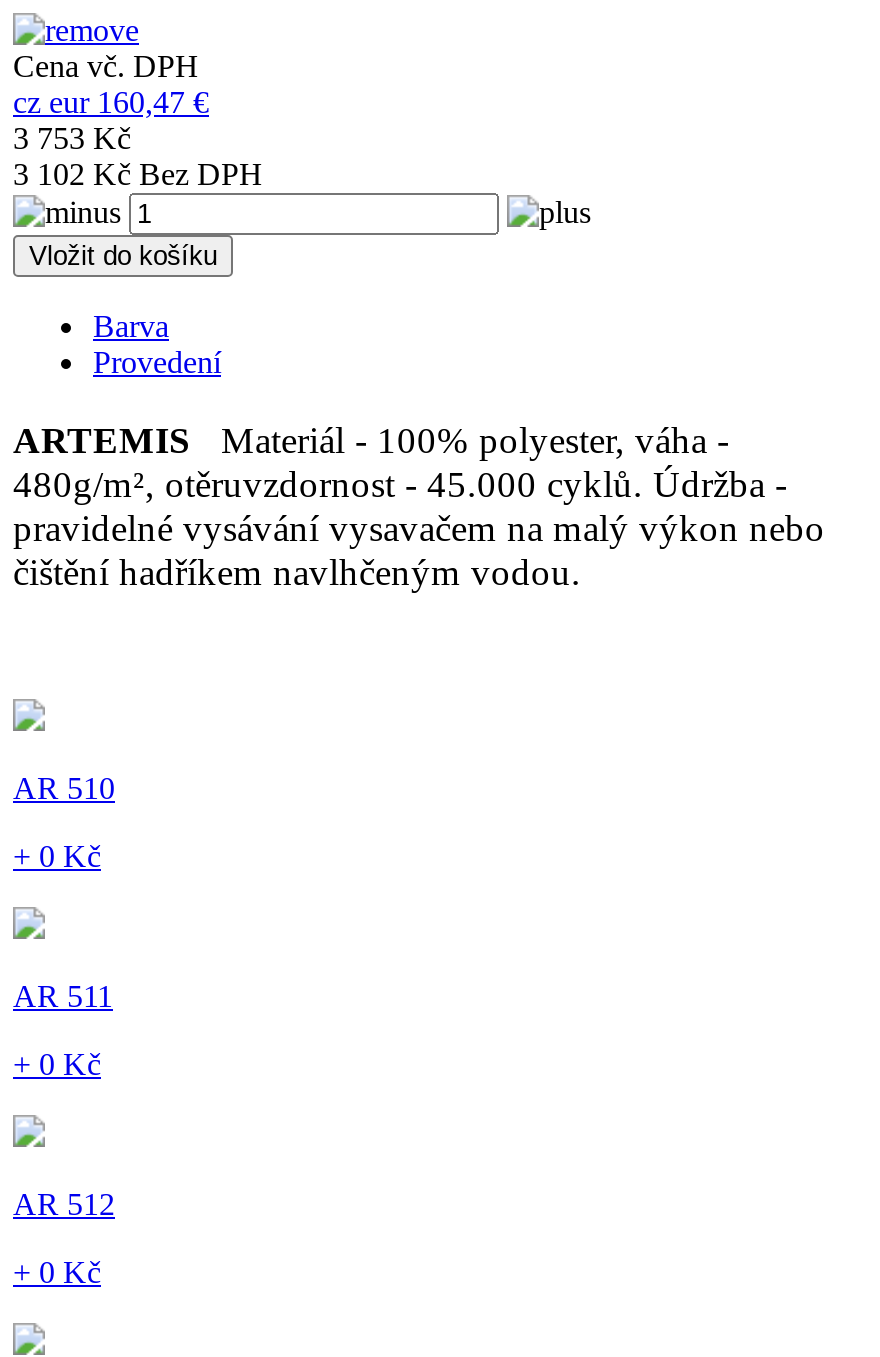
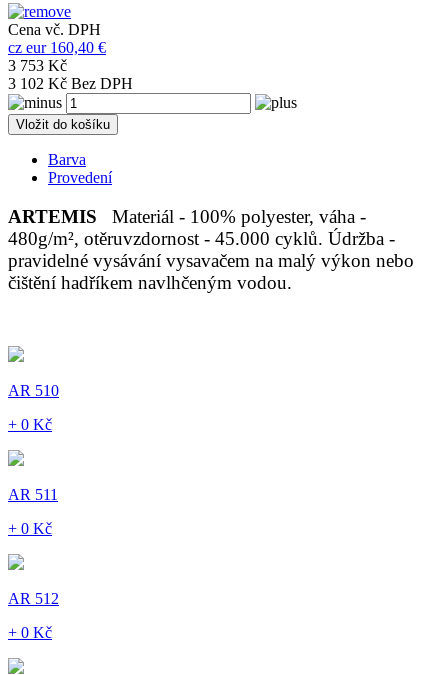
- cz eur 160,47 €
+ cz eur 160,40 €
